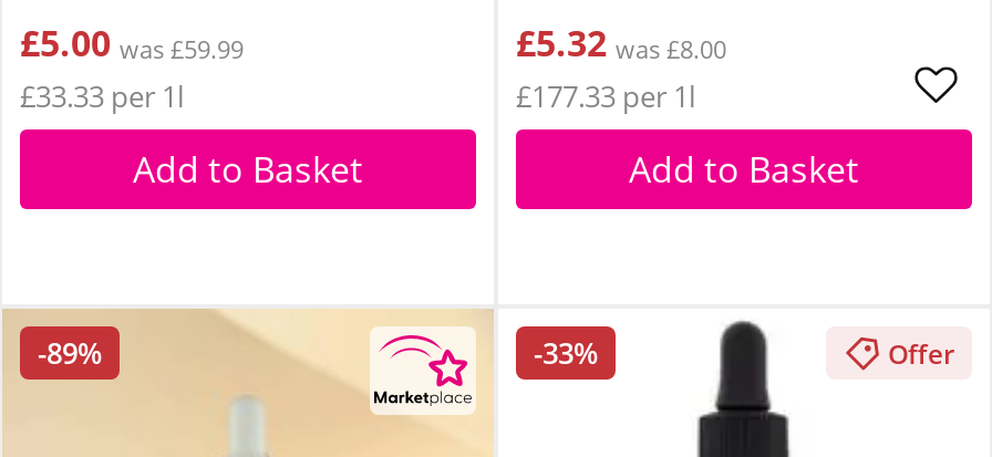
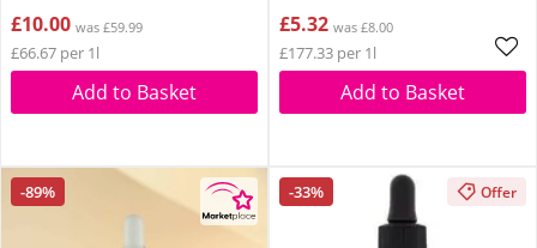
- £5.00 was £59.99
+ £10.00 was £59.99

- £33.33 per 1l
+ £66.67 per 1l
